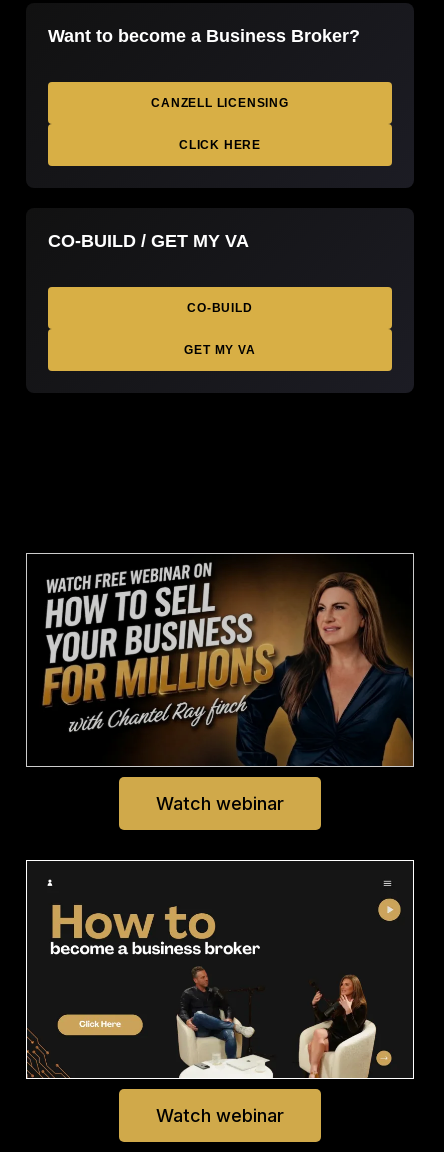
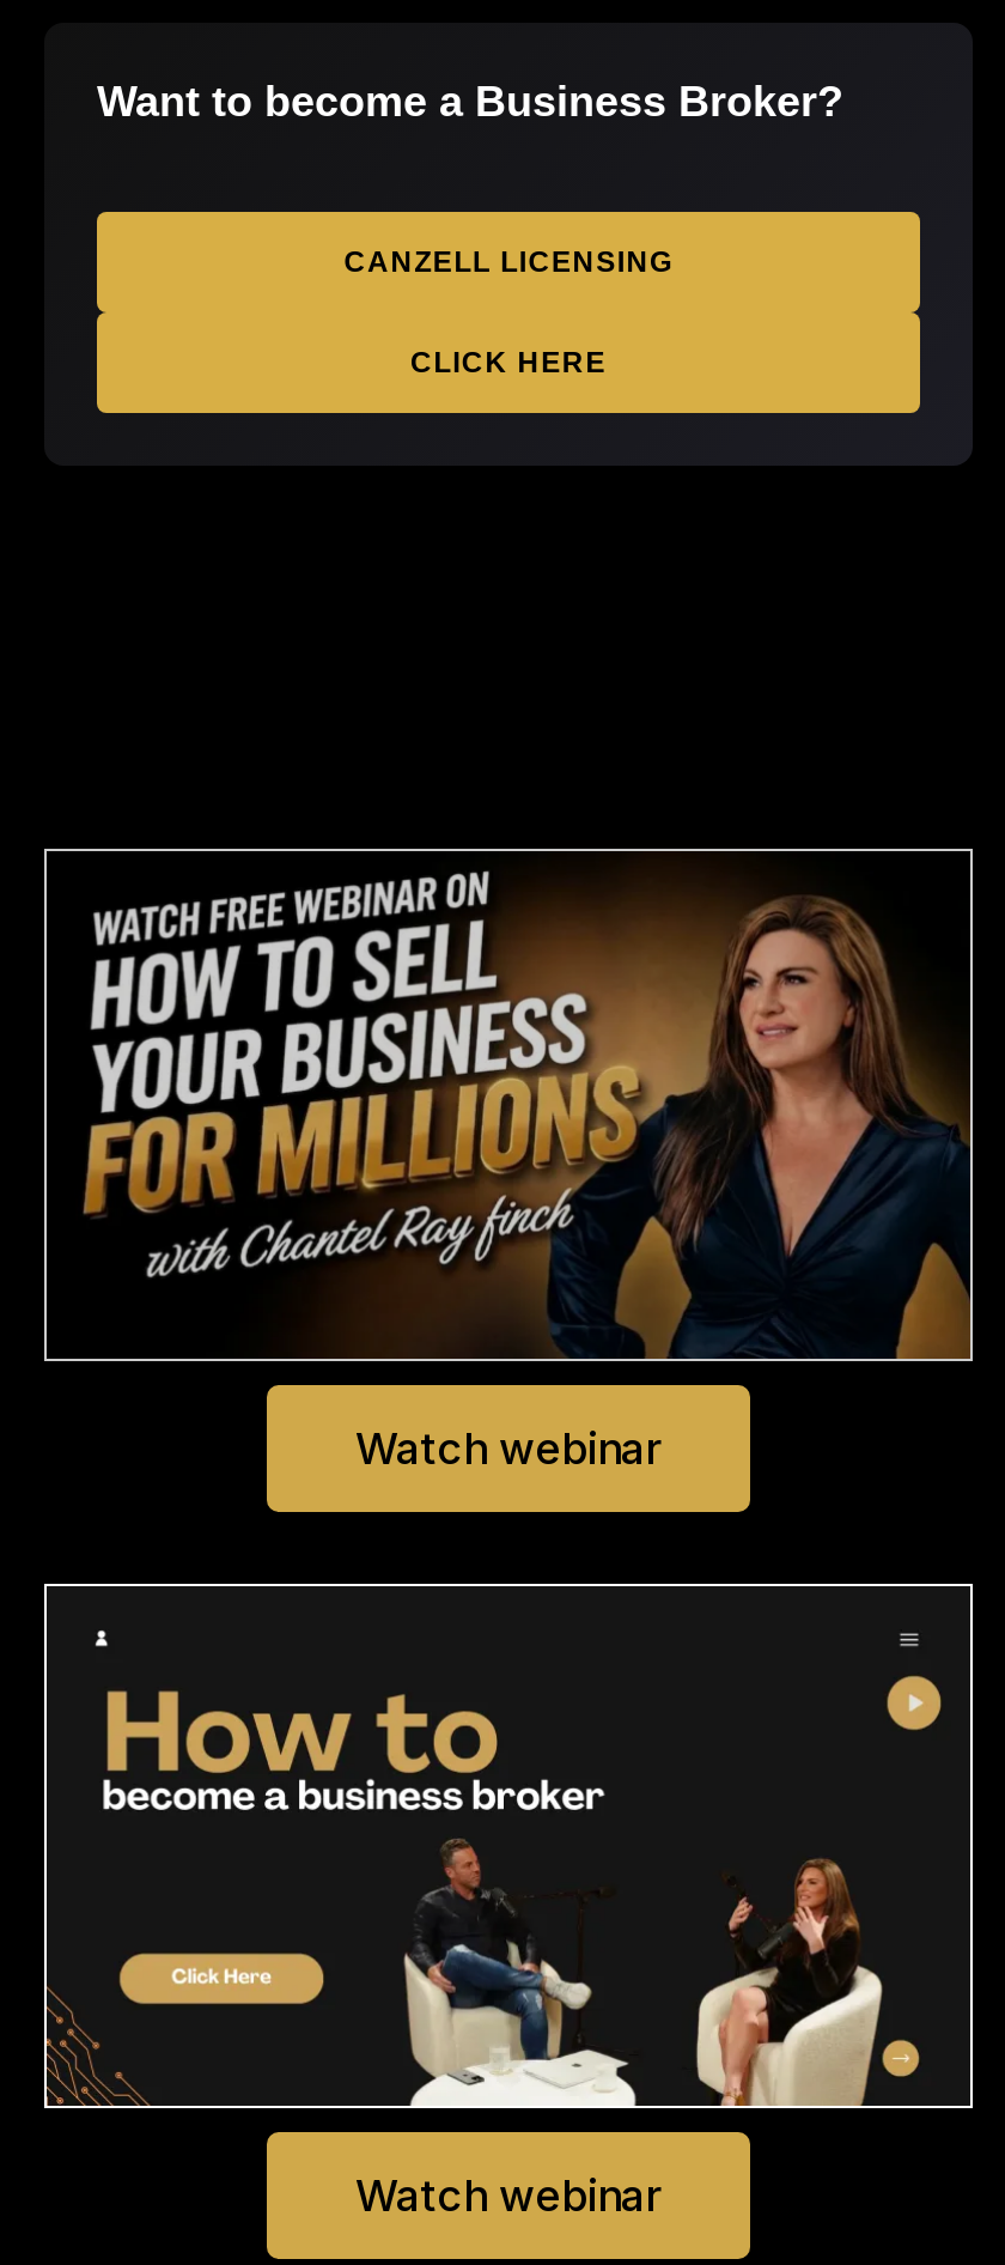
- CO-BUILD / GET MY VA
- CO-BUILD
- GET MY VA
